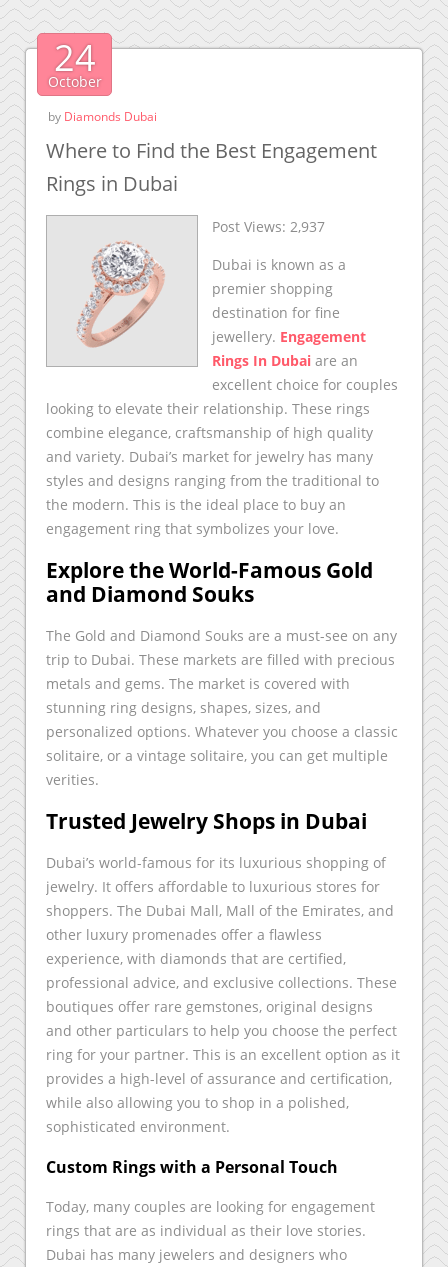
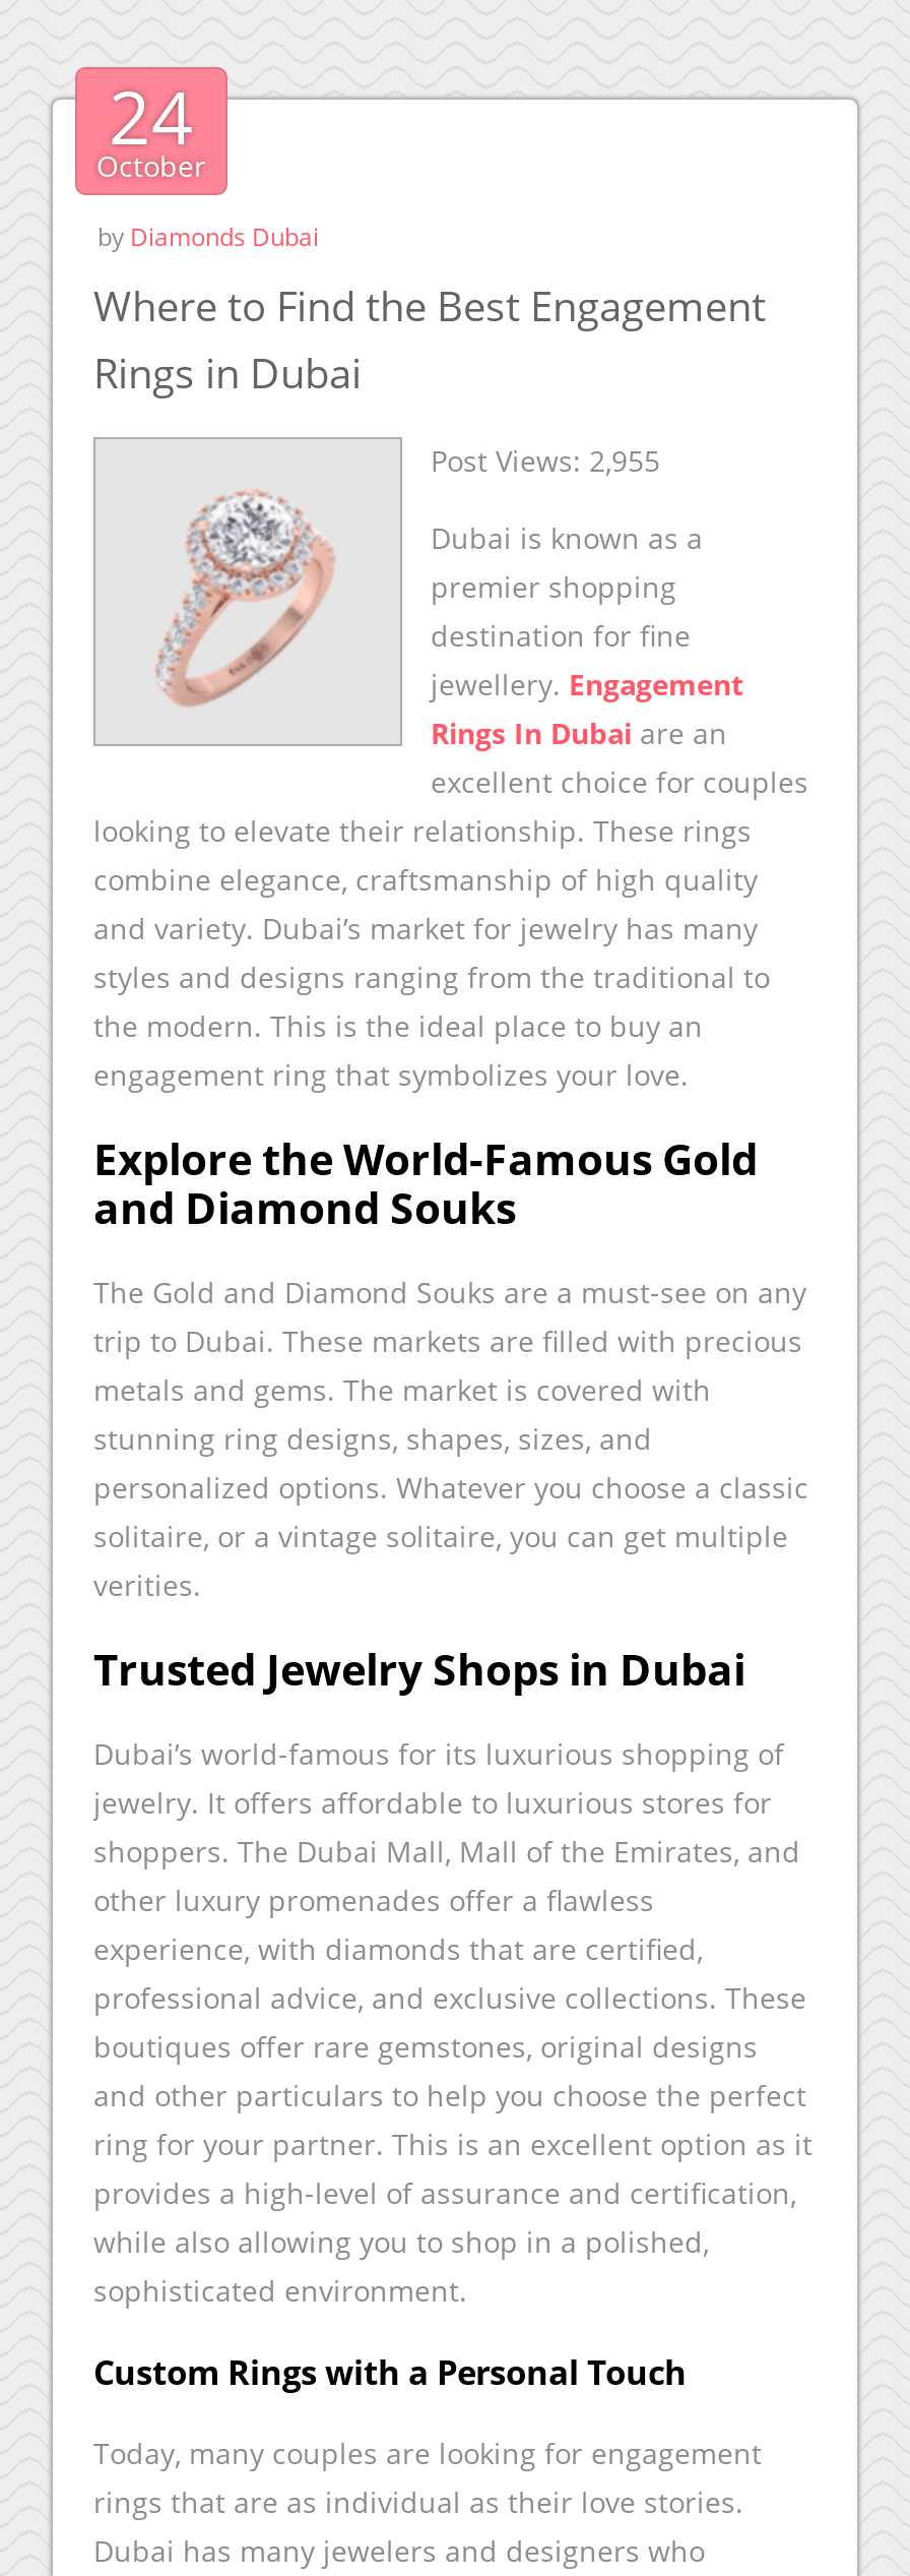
- Post Views: 2,937
+ Post Views: 2,955
